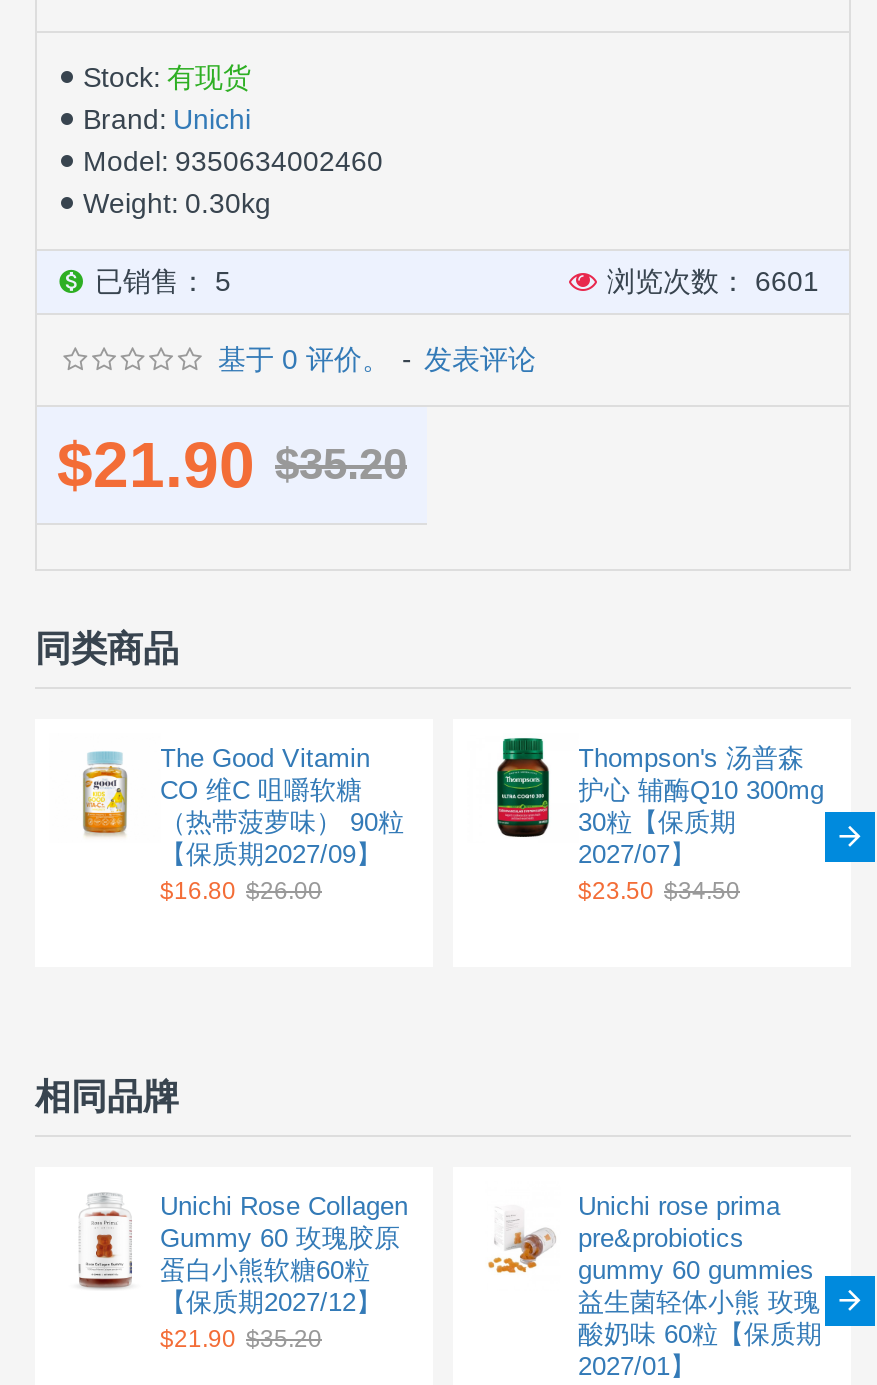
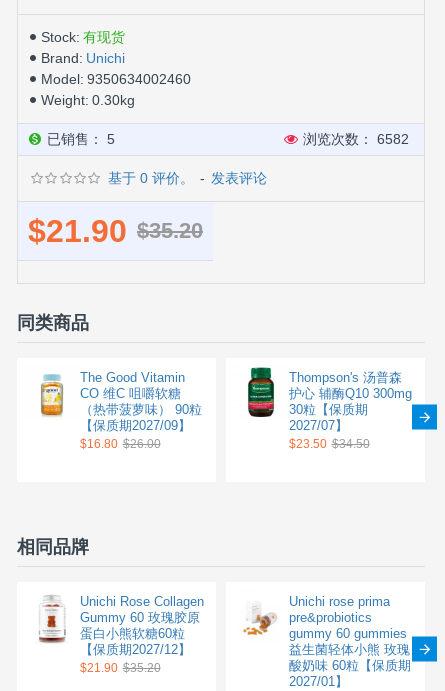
- 浏览次数： 6601
+ 浏览次数： 6582
